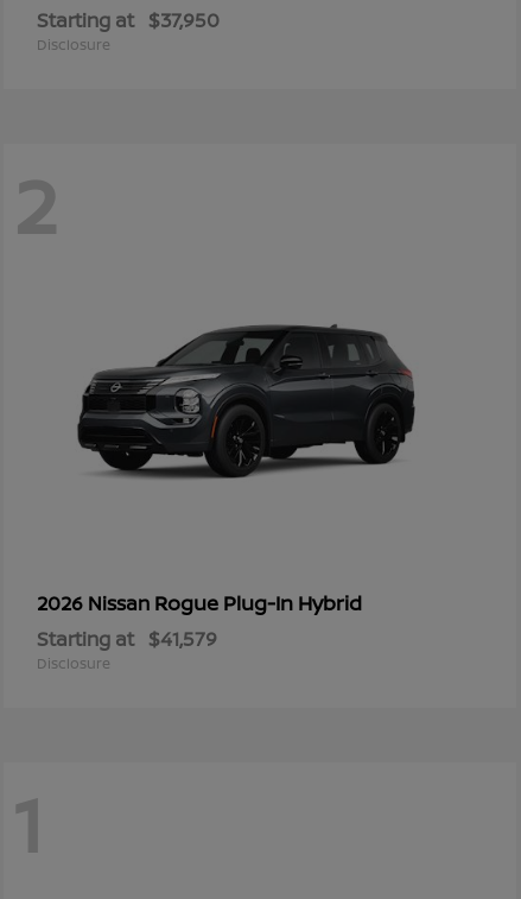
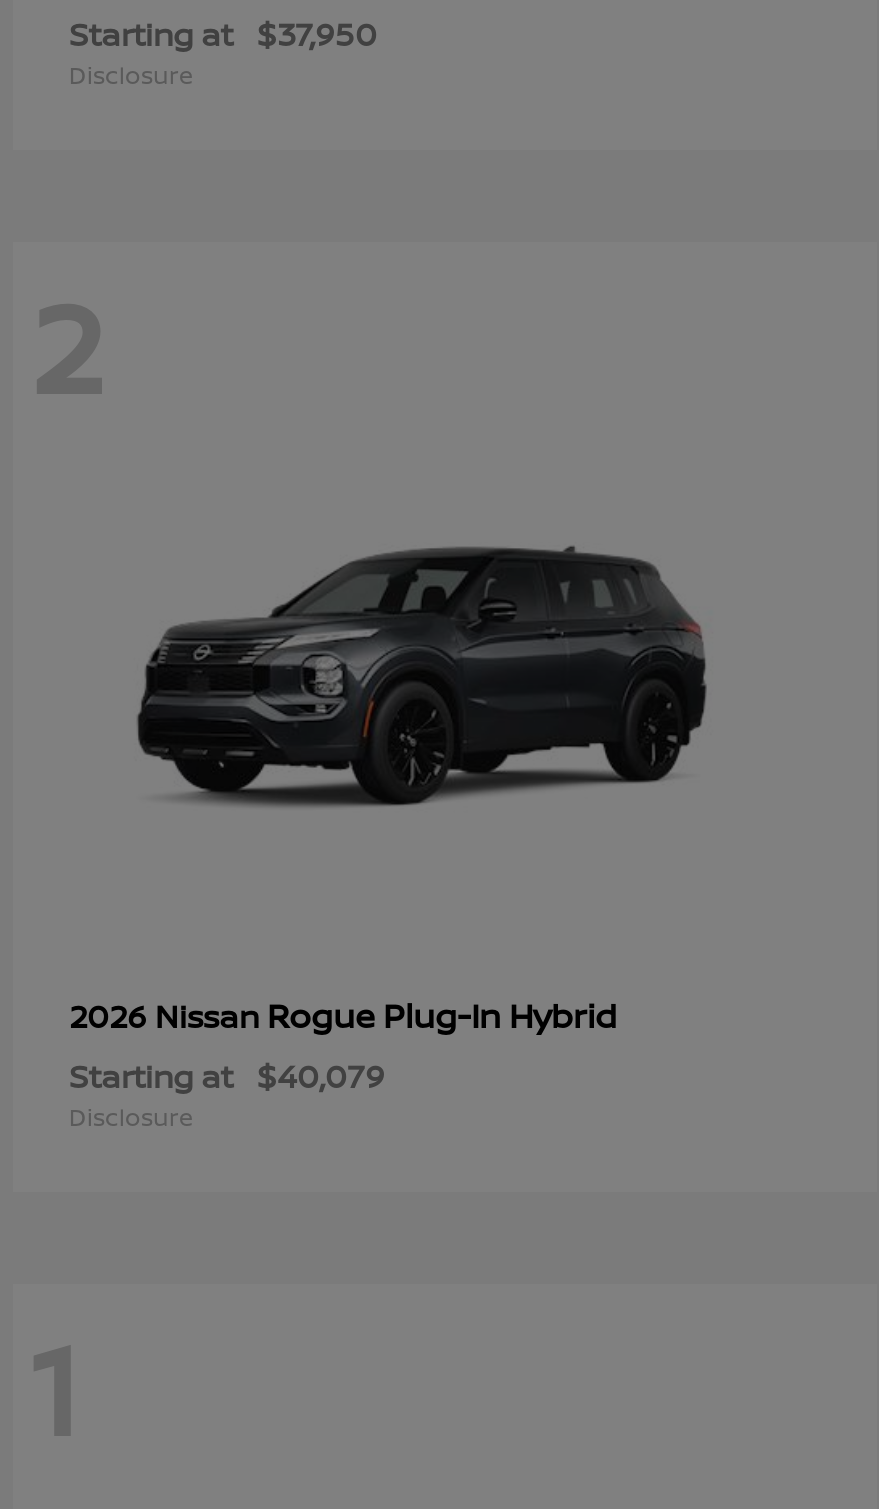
- Starting at $41,579
+ Starting at $40,079
